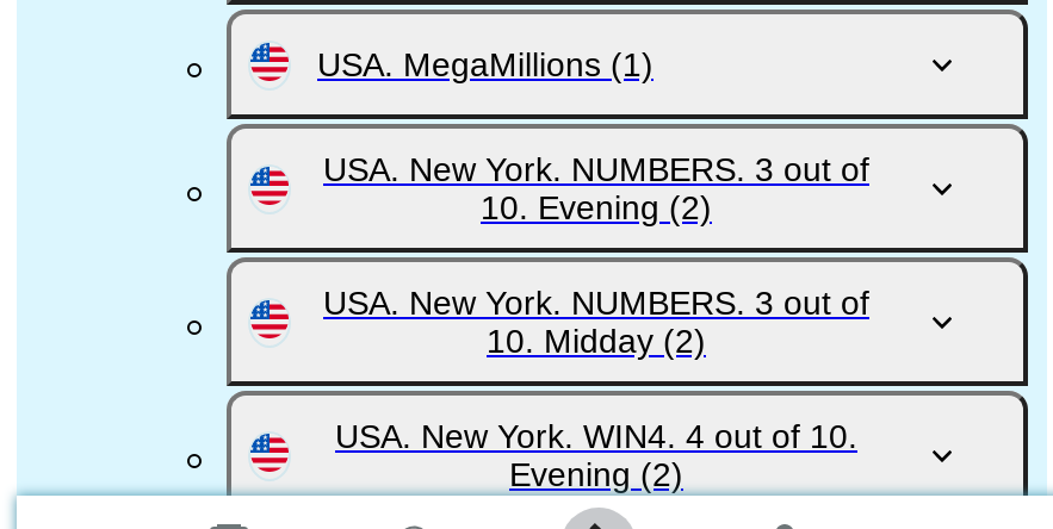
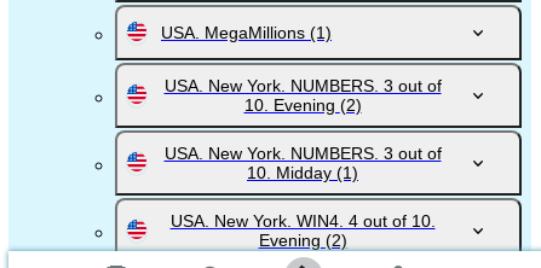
- 10. Midday (2)
+ 10. Midday (1)
